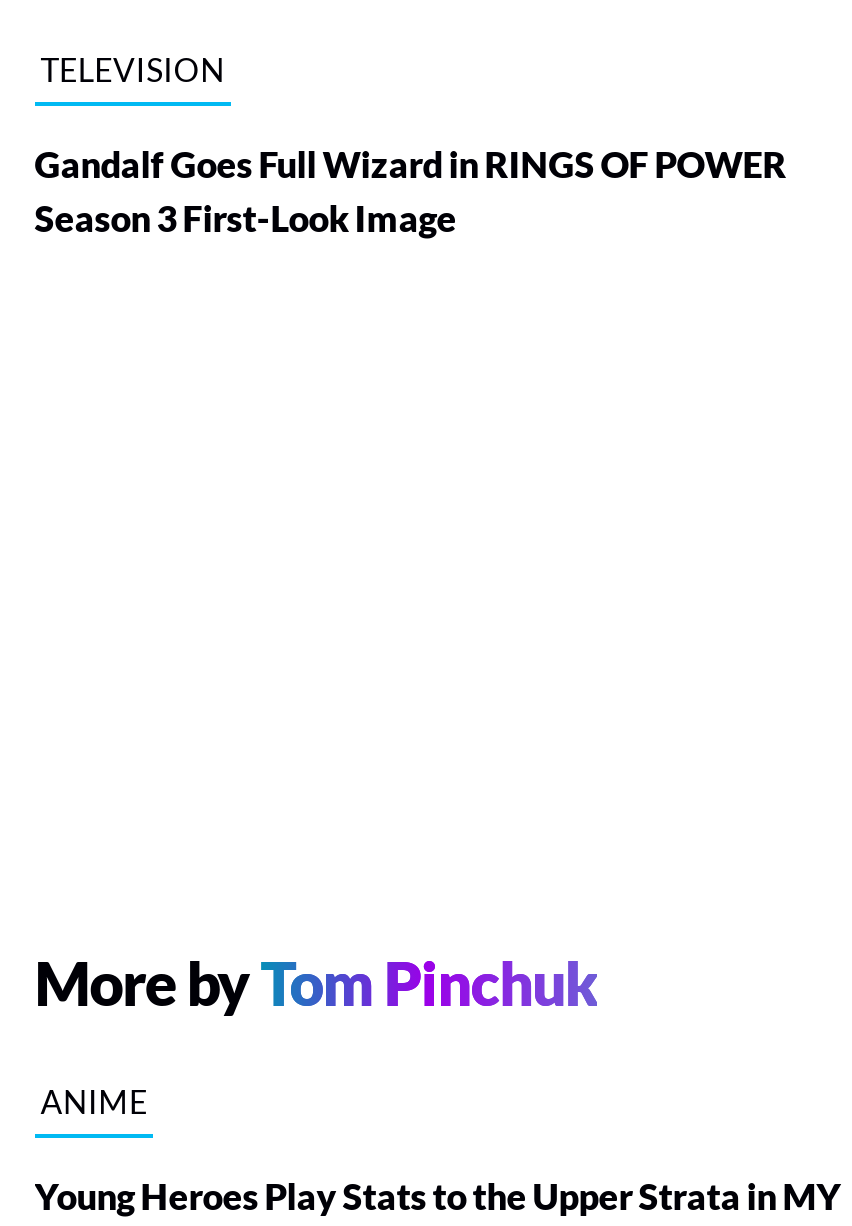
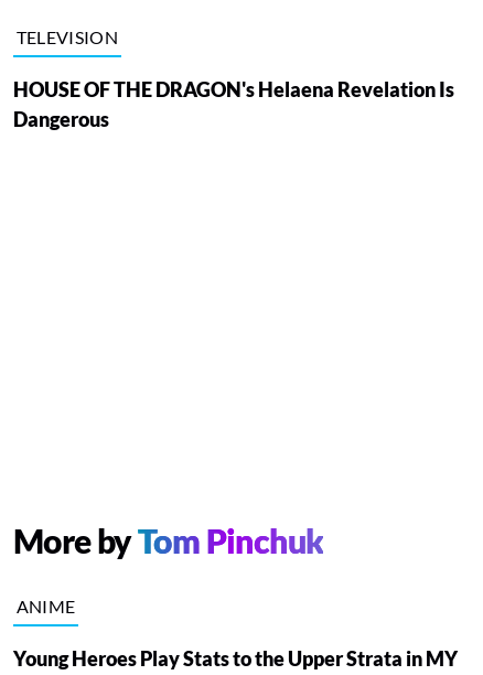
- Gandalf Goes Full Wizard in RINGS OF POWER
- Season 3 First-Look Image
+ HOUSE OF THE DRAGON's Helaena Revelation Is
+ Dangerous
